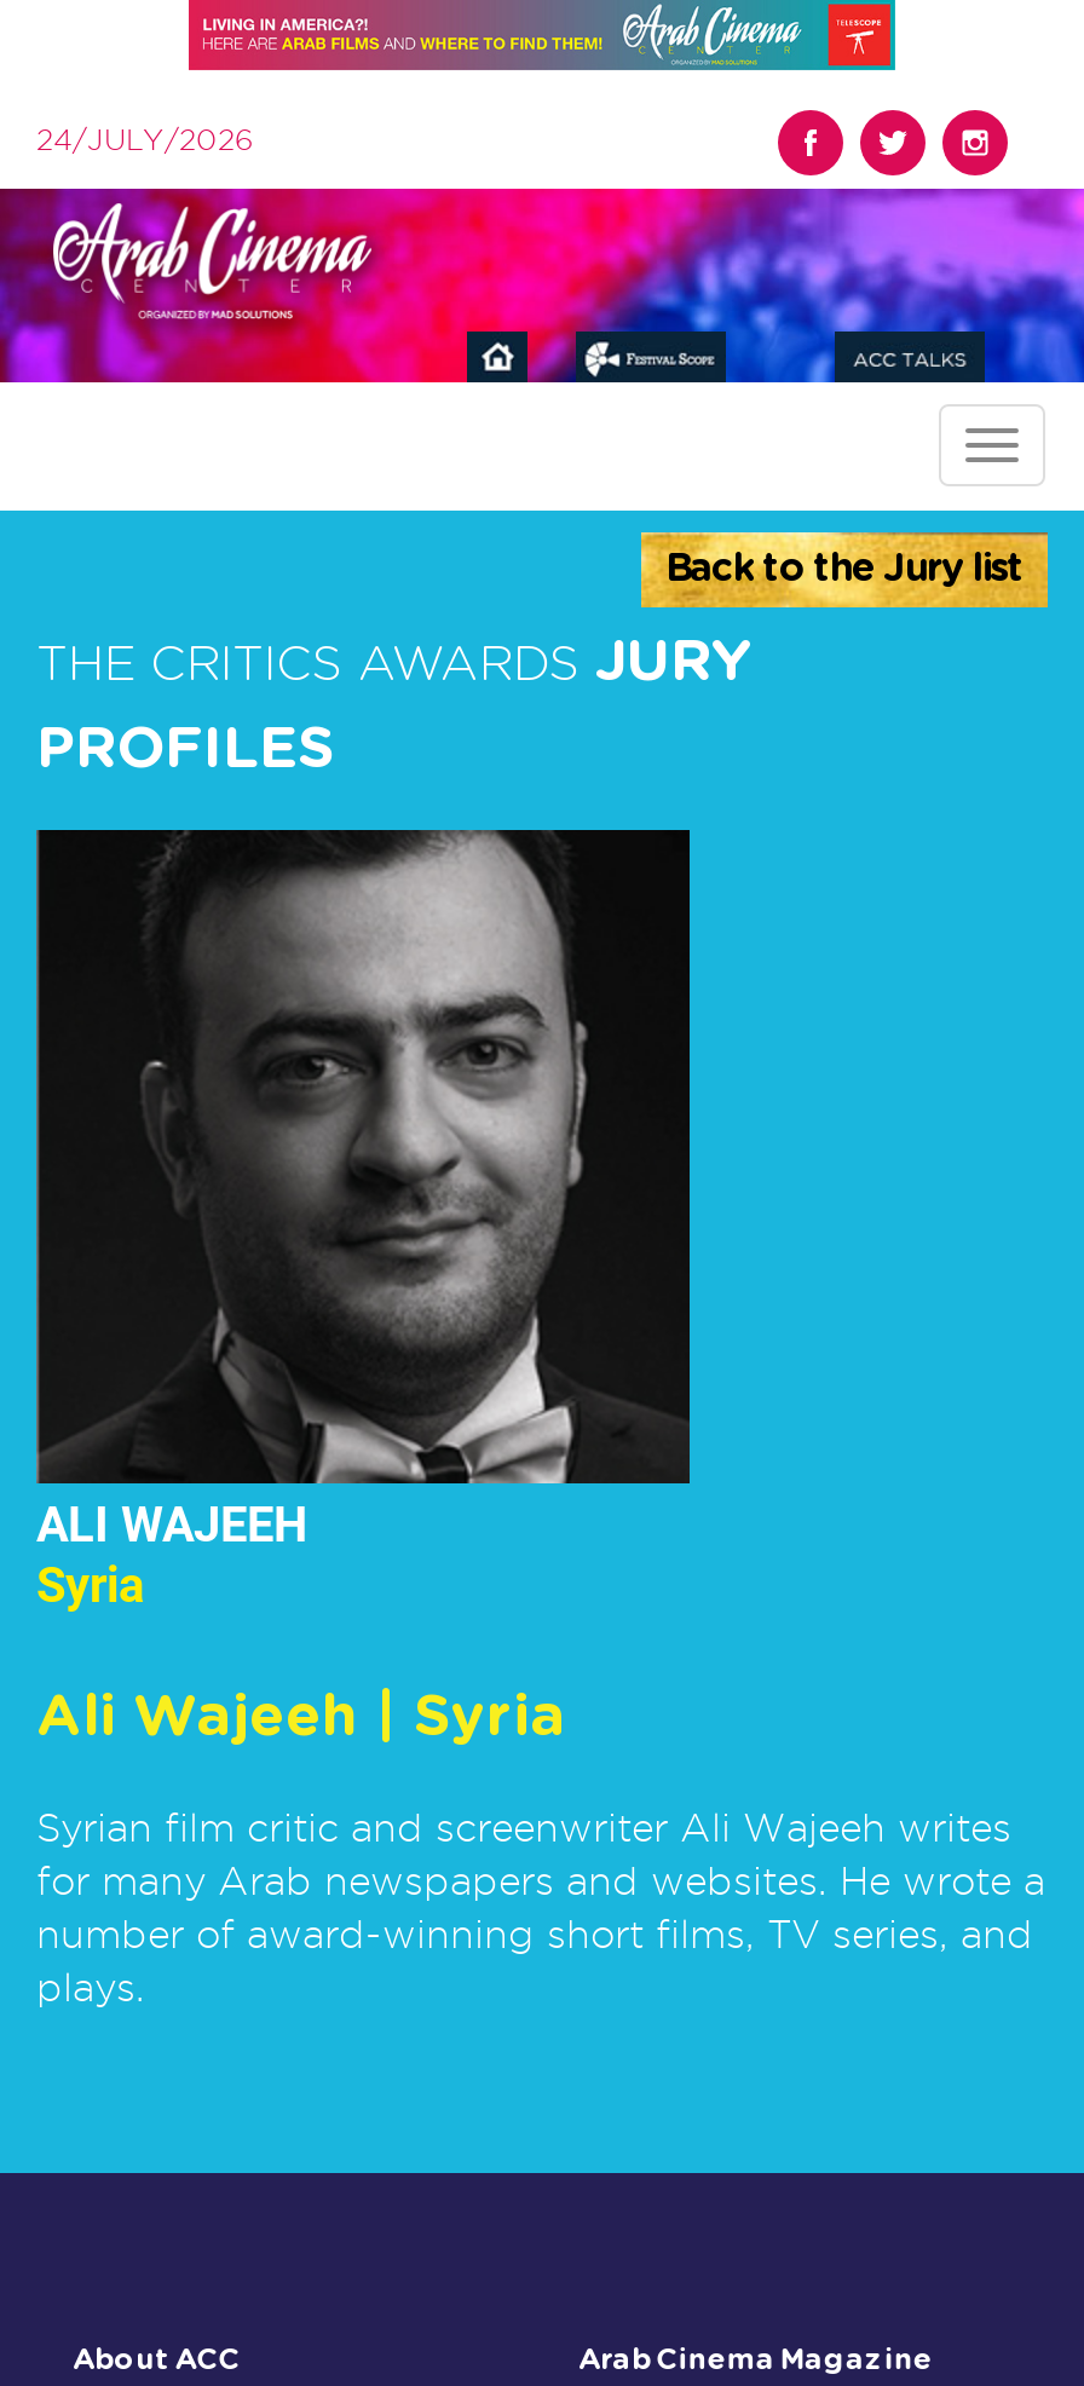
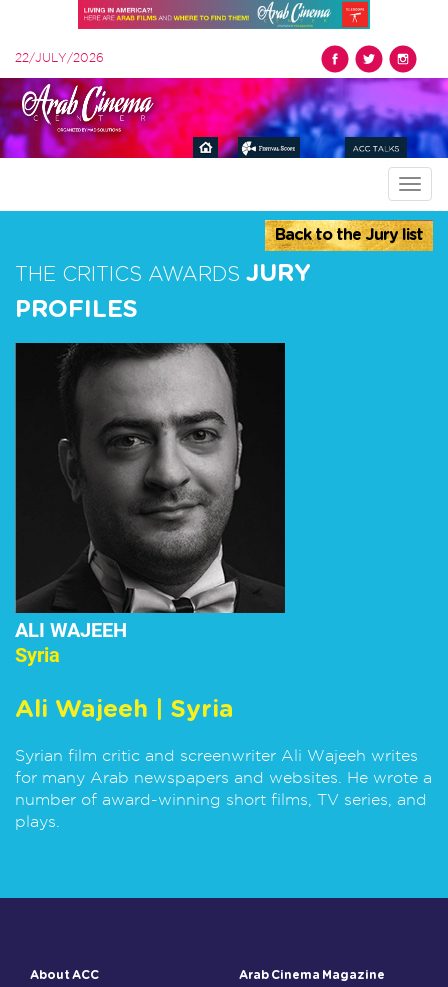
- 24/JULY/2026
+ 22/JULY/2026
